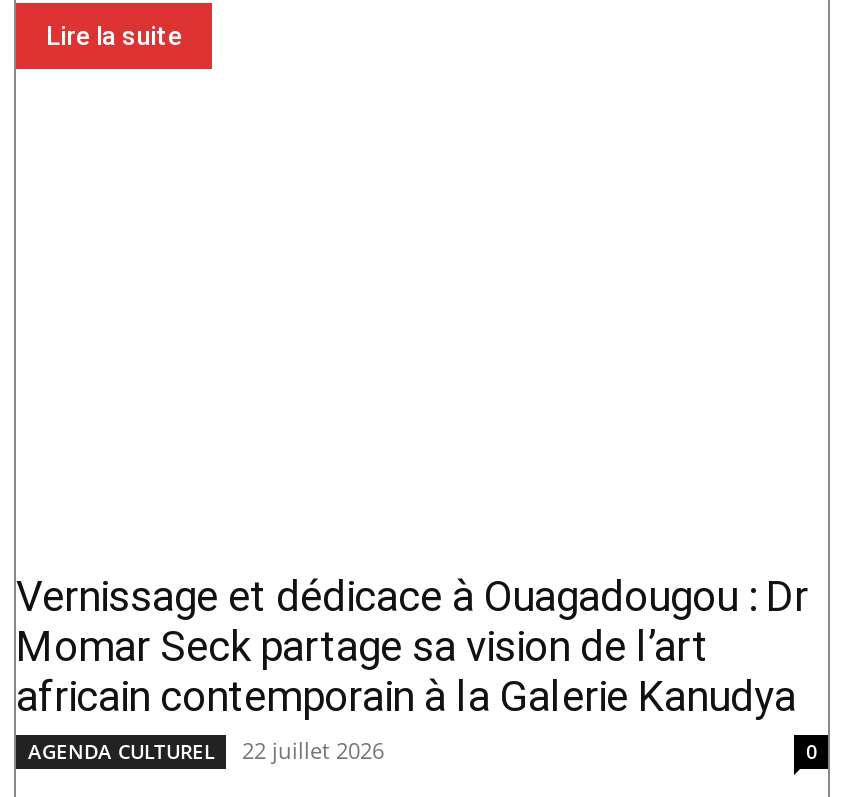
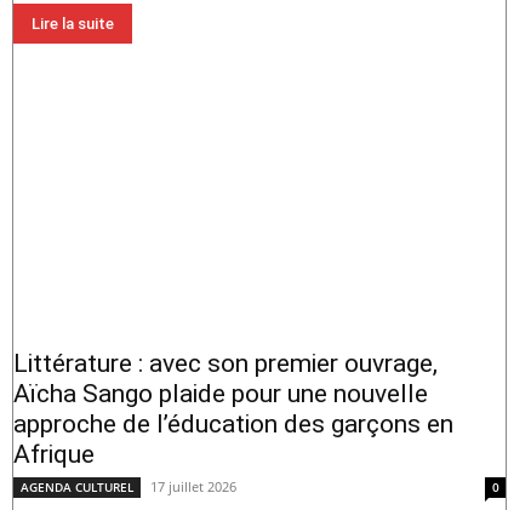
- Vernissage et dédicace à Ouagadougou : Dr
- Momar Seck partage sa vision de l’art
- africain contemporain à la Galerie Kanudya
+ Littérature : avec son premier ouvrage,
+ Aïcha Sango plaide pour une nouvelle
+ approche de l’éducation des garçons en
+ Afrique

- AGENDA CULTUREL 22 juillet 2026
+ AGENDA CULTUREL 17 juillet 2026
